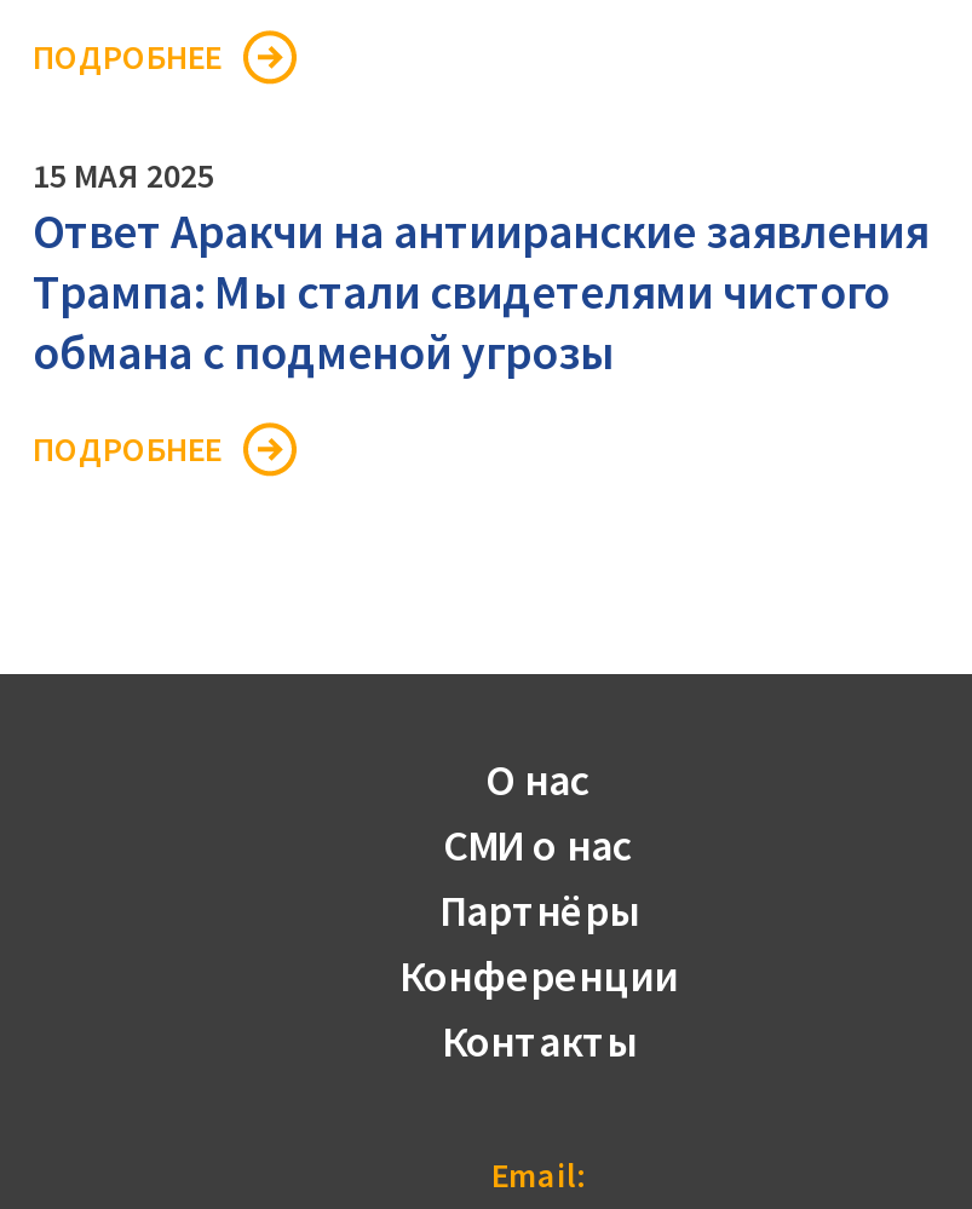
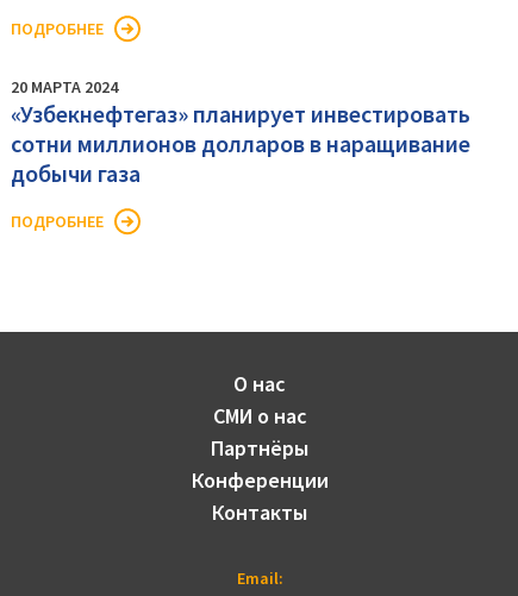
- 15 МАЯ 2025
- Ответ Аракчи на антииранские заявления
- Трампа: Мы стали свидетелями чистого
- обмана с подменой угрозы
+ 20 МАРТА 2024
+ «Узбекнефтегаз» планирует инвестировать
+ сотни миллионов долларов в наращивание
+ добычи газа
